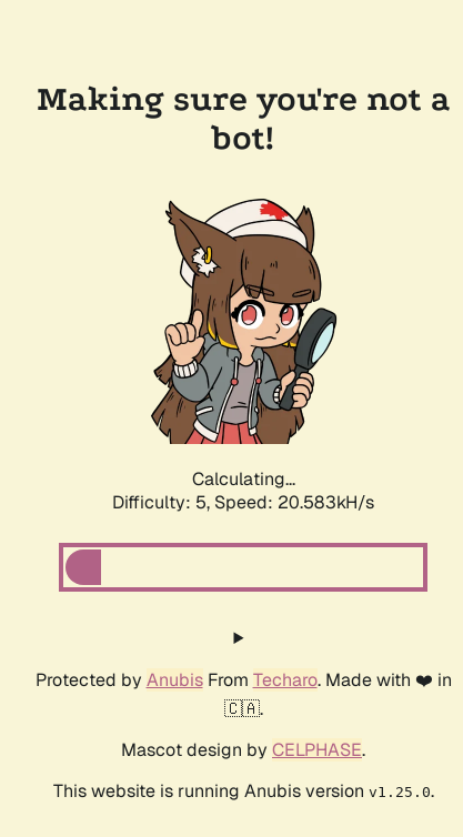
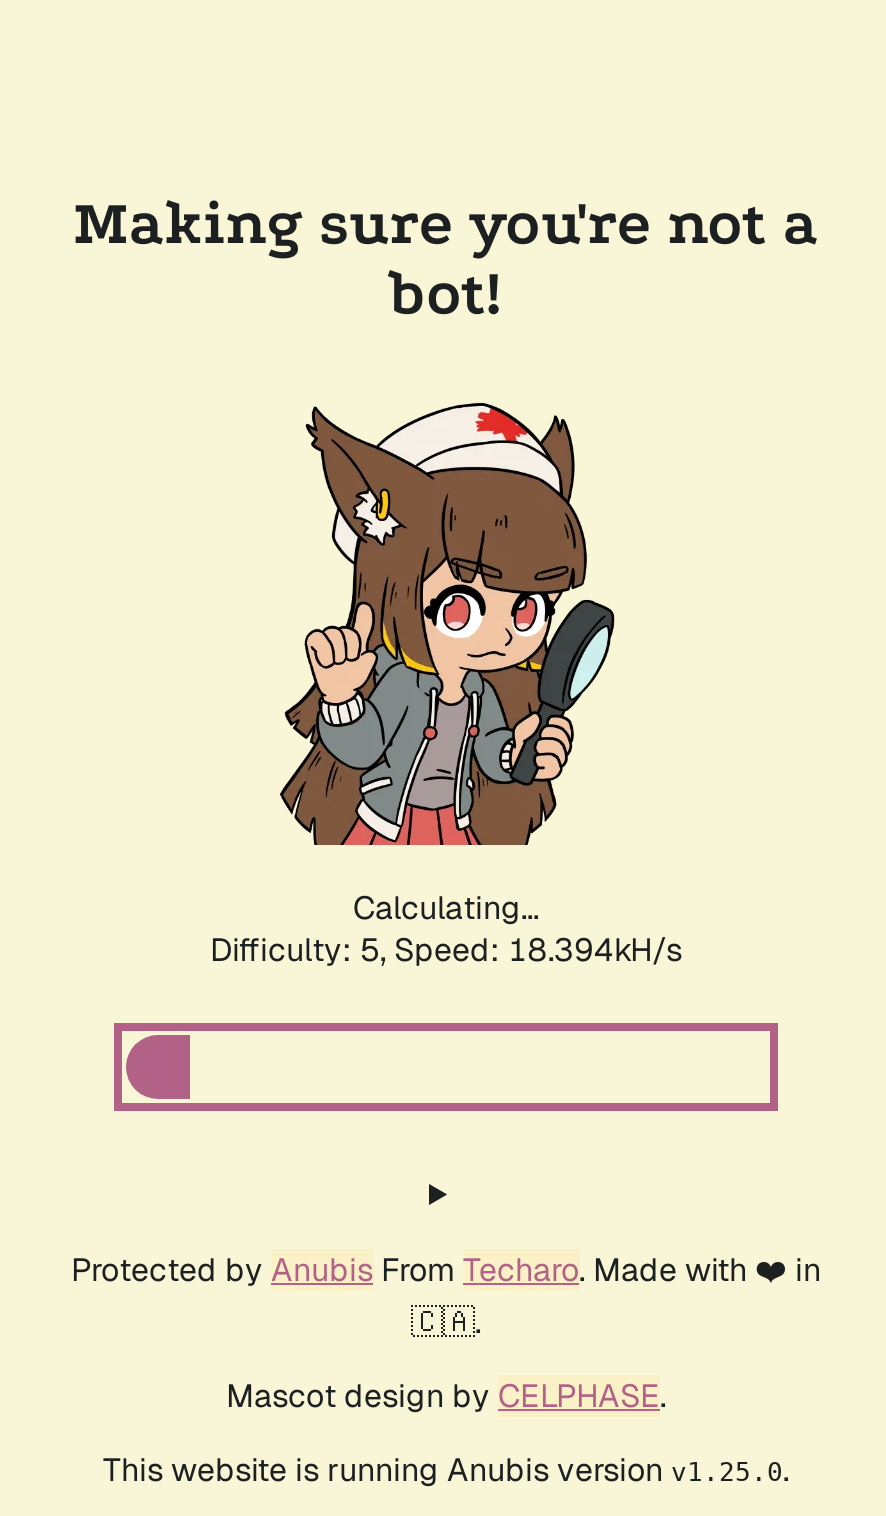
- Difficulty: 5, Speed: 20.583kH/s
+ Difficulty: 5, Speed: 18.394kH/s
